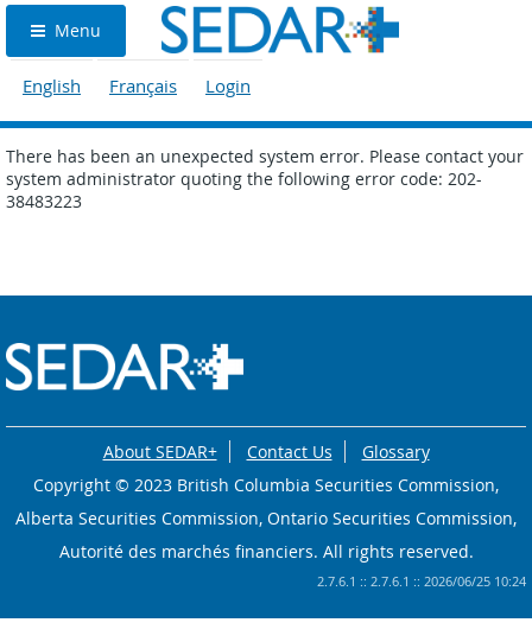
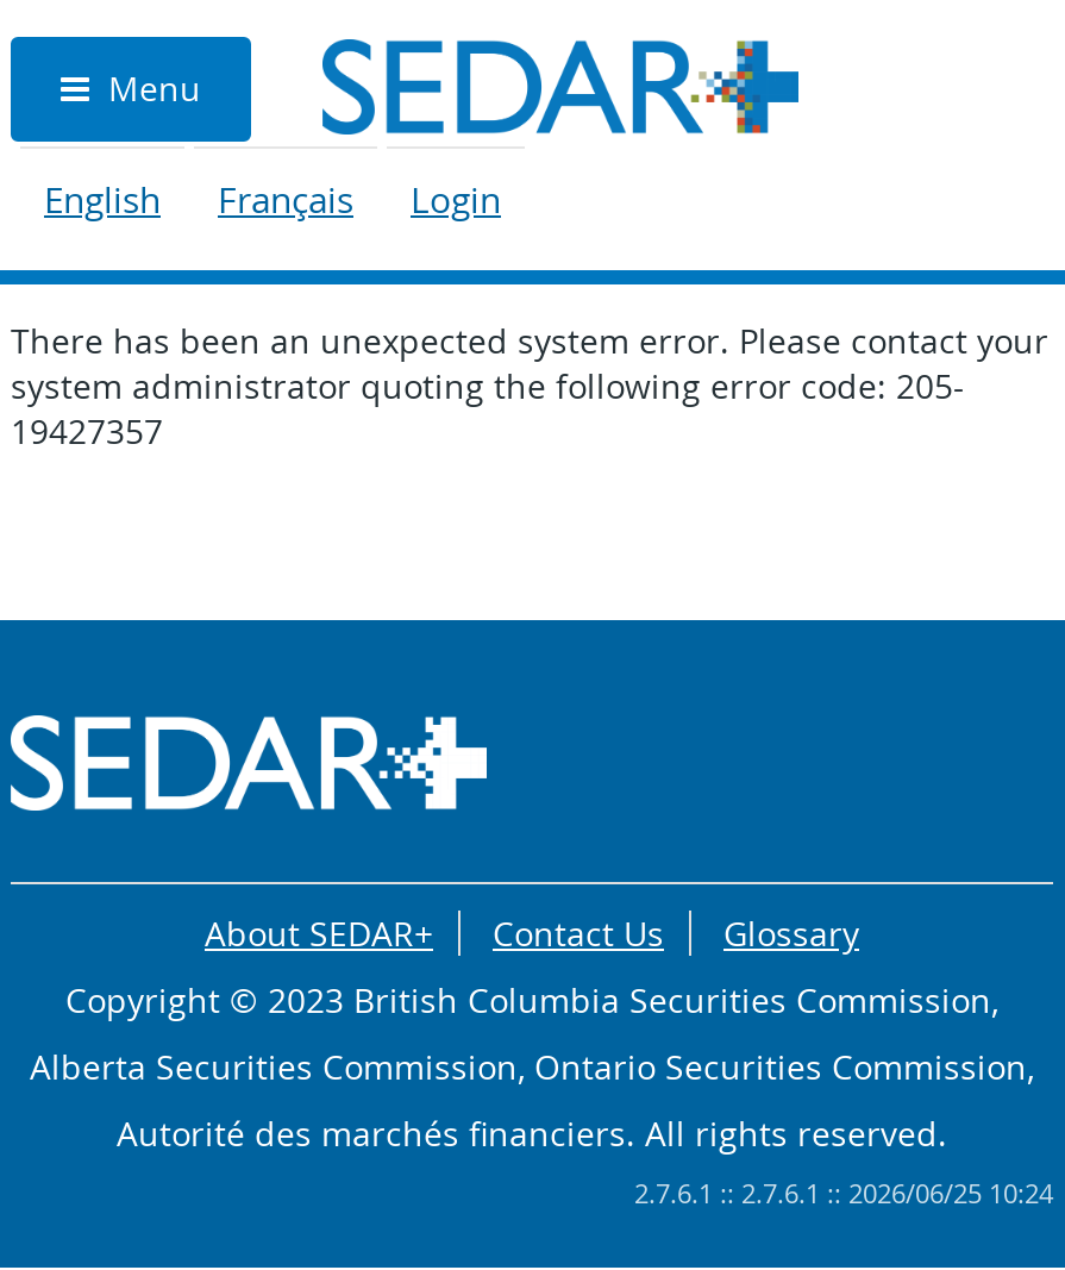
- system administrator quoting the following error code: 202-
+ system administrator quoting the following error code: 205-

- 38483223
+ 19427357
